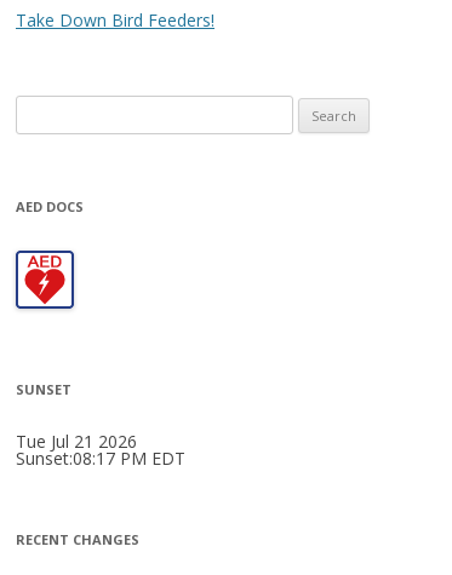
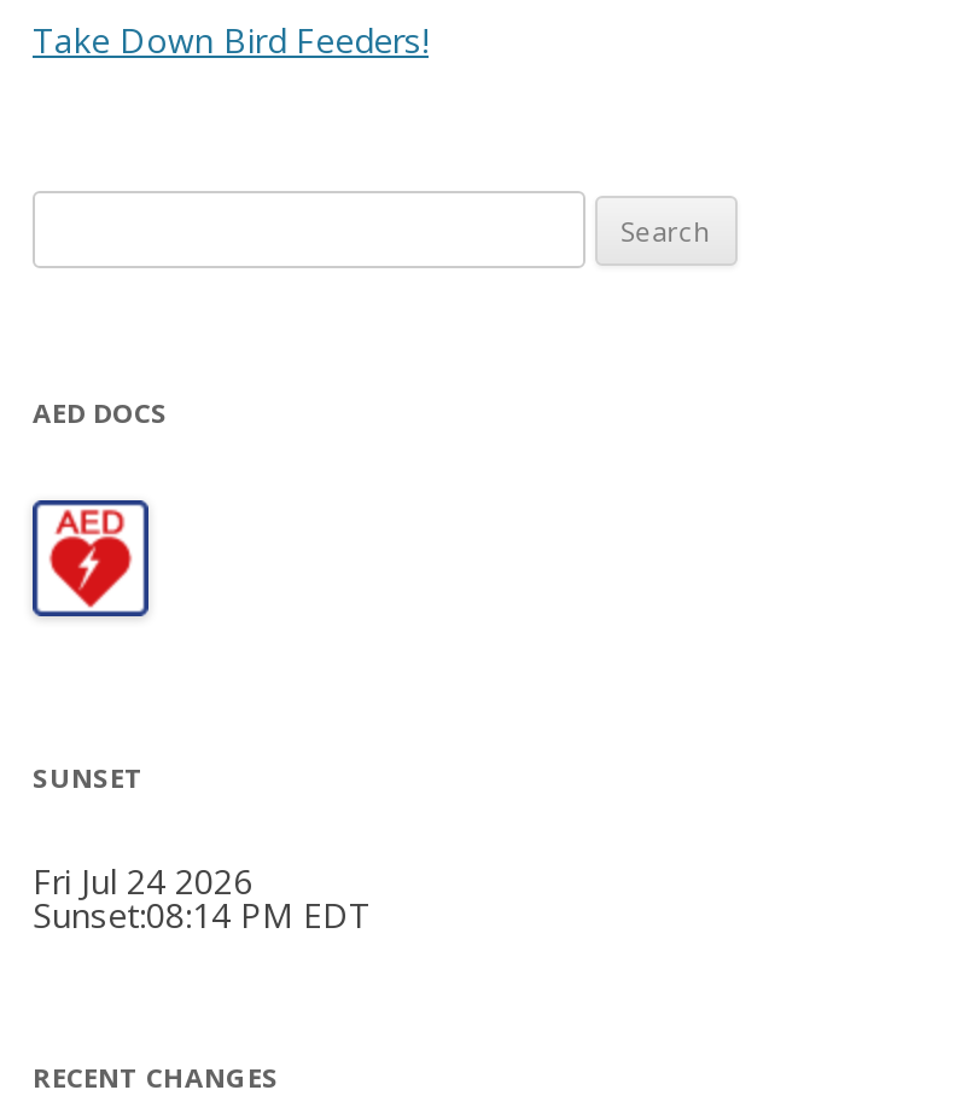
- Tue Jul 21 2026
+ Fri Jul 24 2026

- Sunset:08:17 PM EDT
+ Sunset:08:14 PM EDT
